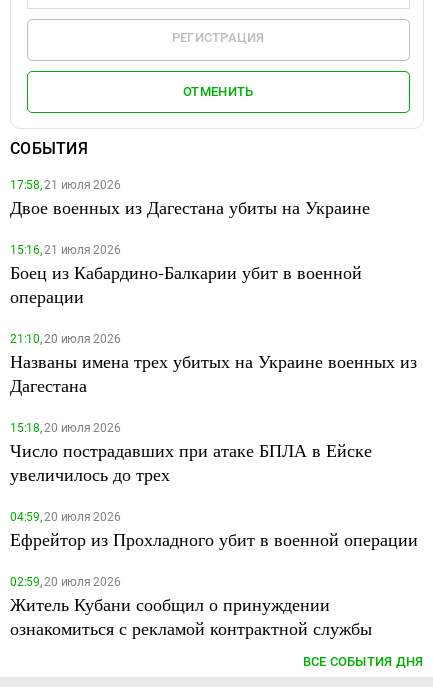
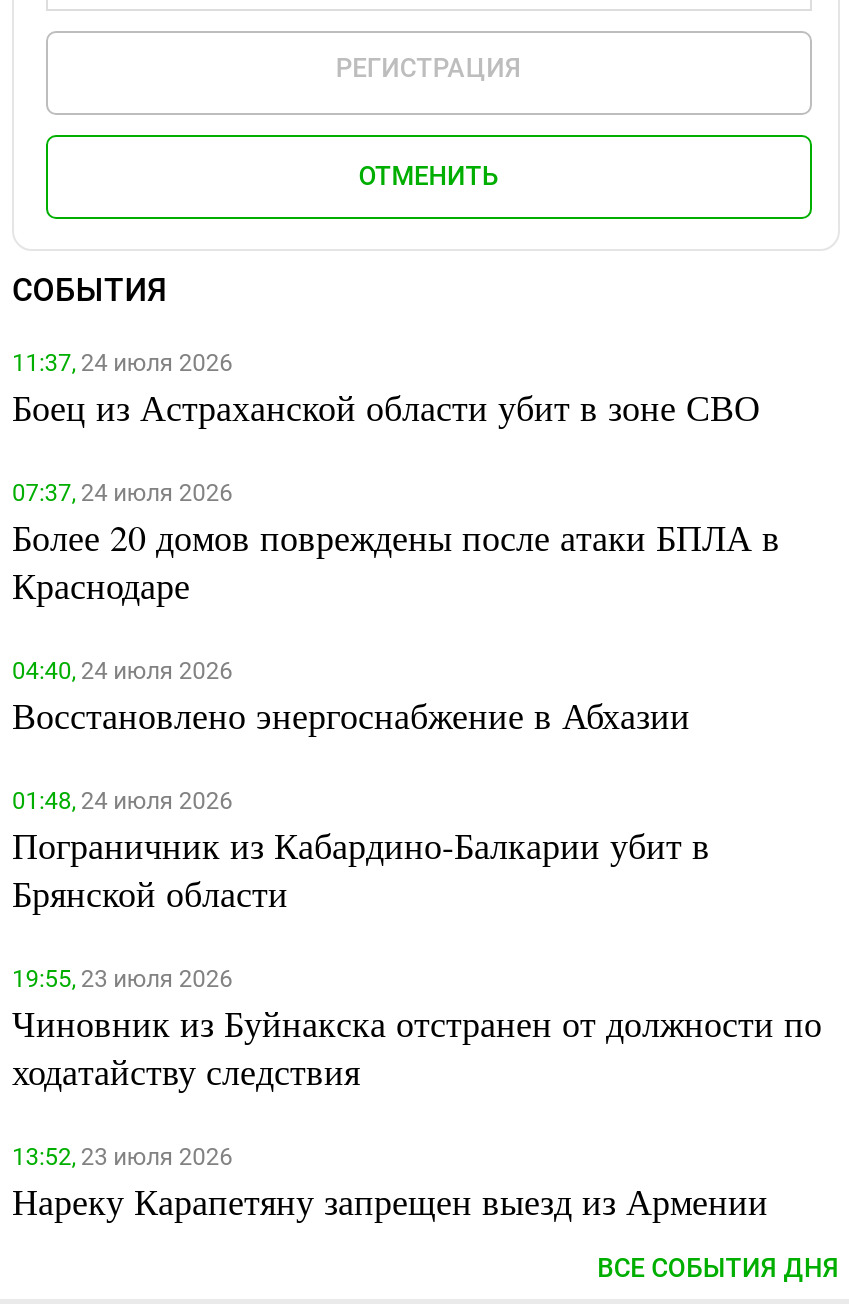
- 17:58, 21 июля 2026
- Двое военных из Дагестана убиты на Украине
+ 11:37, 24 июля 2026
+ Боец из Астраханской области убит в зоне СВО

- 15:16, 21 июля 2026
- Боец из Кабардино-Балкарии убит в военной
- операции
+ 07:37, 24 июля 2026
+ Более 20 домов повреждены после атаки БПЛА в
+ Краснодаре

- 21:10, 20 июля 2026
- Названы имена трех убитых на Украине военных из
- Дагестана
+ 04:40, 24 июля 2026
+ Восстановлено энергоснабжение в Абхазии

- 15:18, 20 июля 2026
- Число пострадавших при атаке БПЛА в Ейске
- увеличилось до трех
+ 01:48, 24 июля 2026
+ Пограничник из Кабардино-Балкарии убит в
+ Брянской области

- 04:59, 20 июля 2026
- Ефрейтор из Прохладного убит в военной операции
+ 19:55, 23 июля 2026
+ Чиновник из Буйнакска отстранен от должности по
+ ходатайству следствия

- 02:59, 20 июля 2026
- Житель Кубани сообщил о принуждении
- ознакомиться с рекламой контрактной службы
+ 13:52, 23 июля 2026
+ Нареку Карапетяну запрещен выезд из Армении
